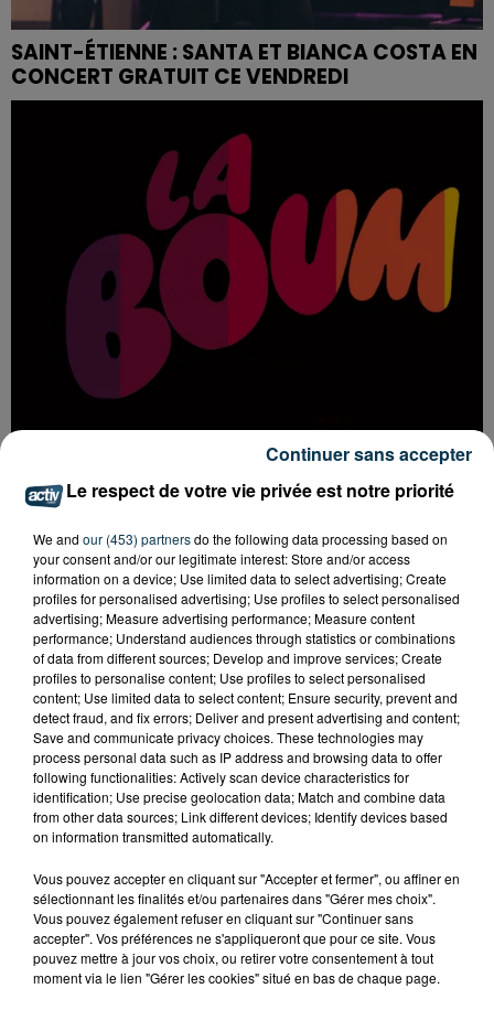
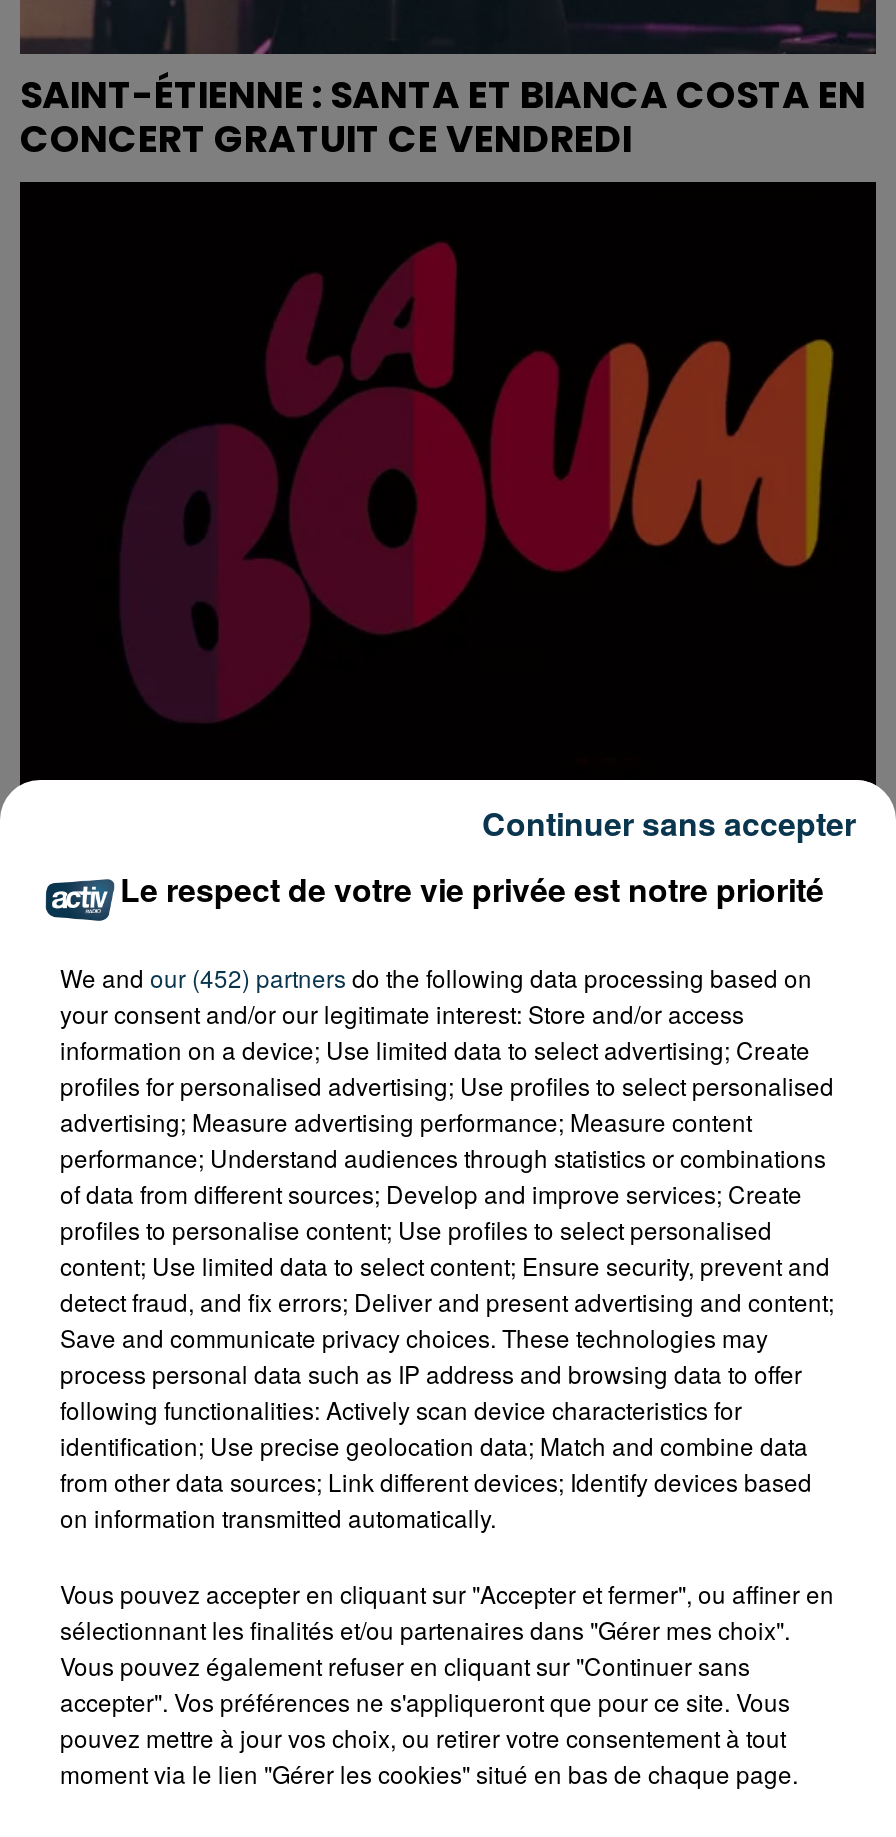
- We and our (453) partners do the following data processing based on
+ We and our (452) partners do the following data processing based on
